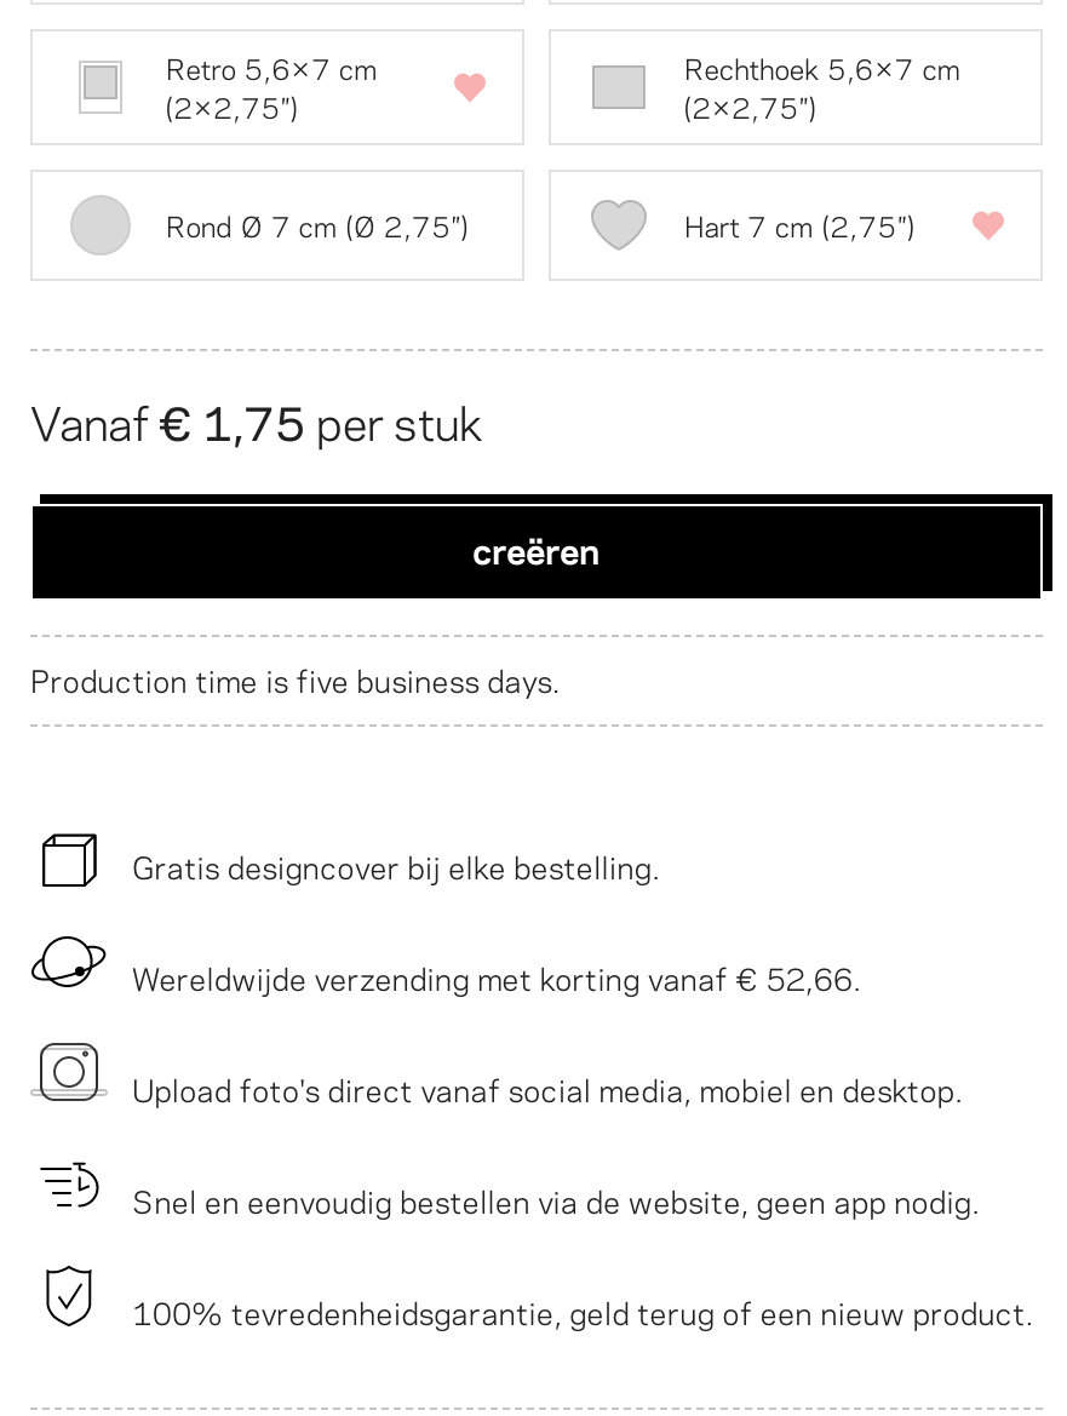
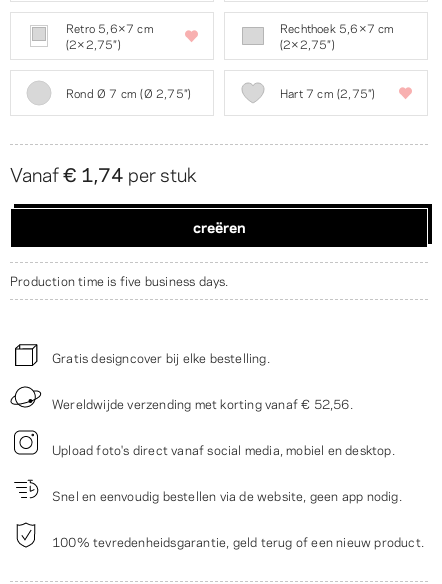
- Vanaf€ 1,75 per stuk
+ Vanaf€ 1,74 per stuk

- Wereldwijde verzending met korting vanaf € 52,66.
+ Wereldwijde verzending met korting vanaf € 52,56.
